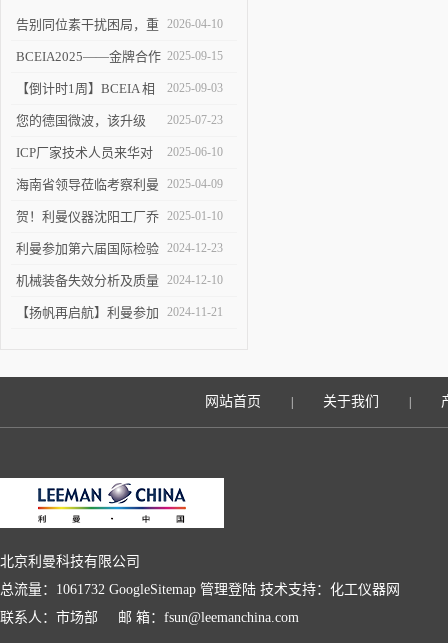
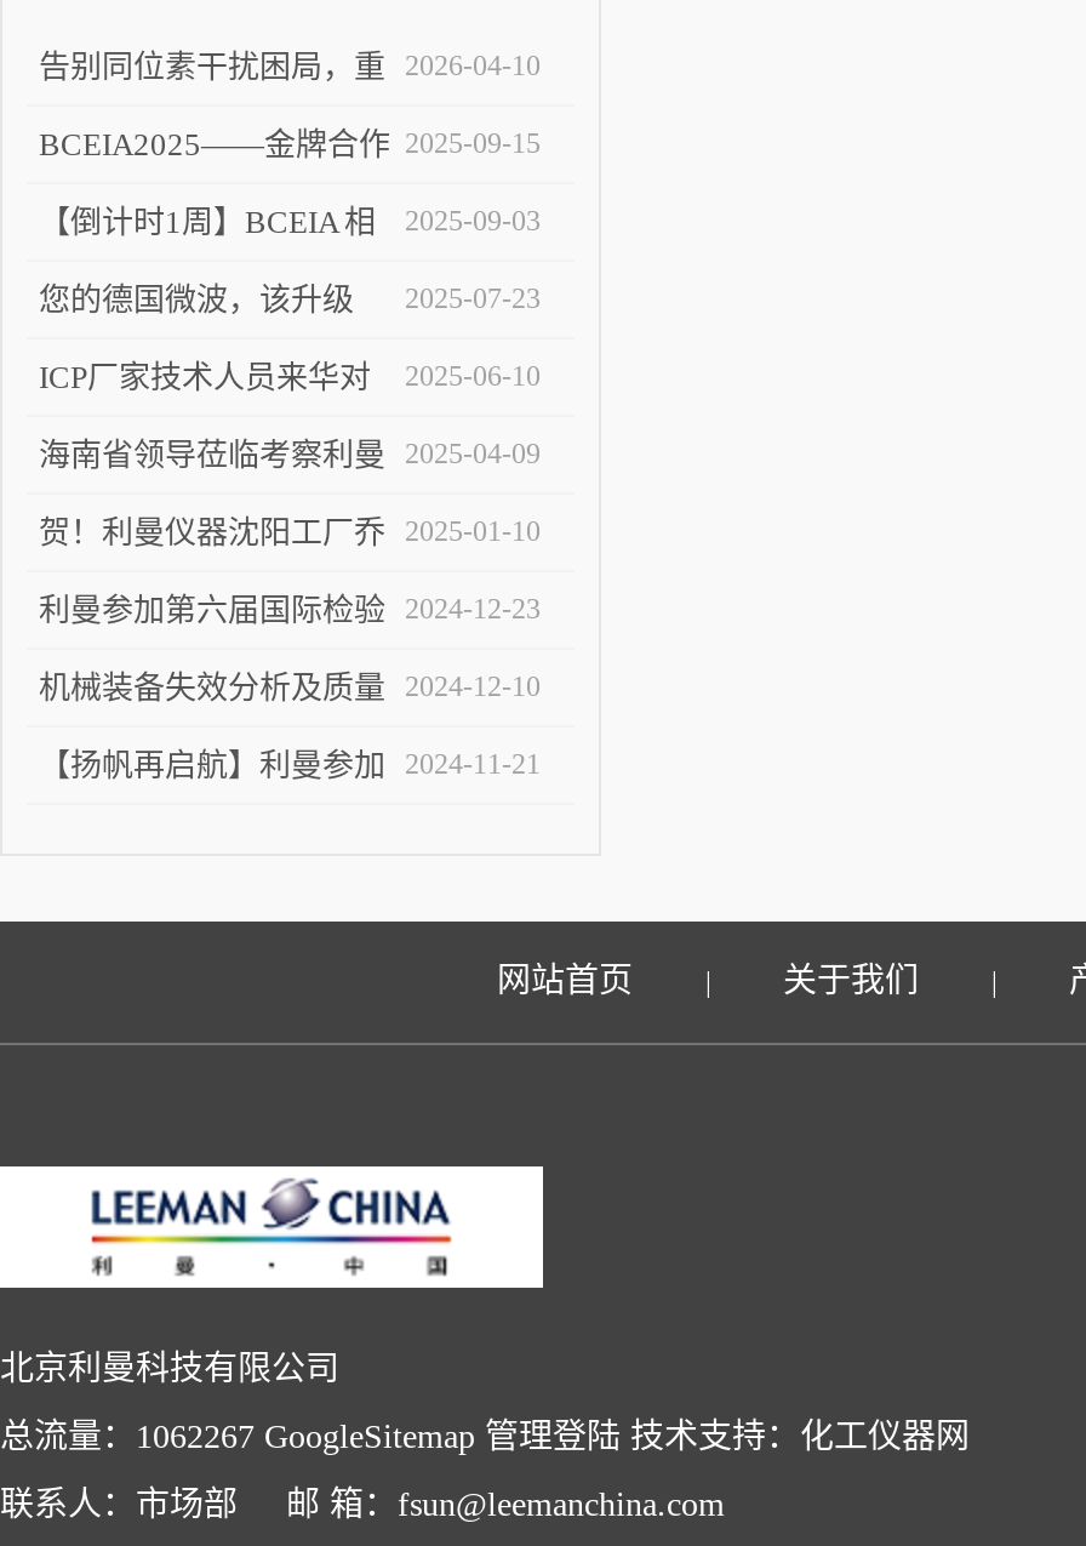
- 总流量：1061732 GoogleSitemap 管理登陆技术支持：化工仪器网
+ 总流量：1062267 GoogleSitemap 管理登陆技术支持：化工仪器网
